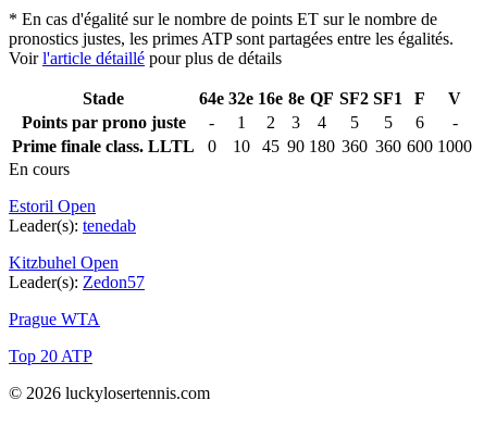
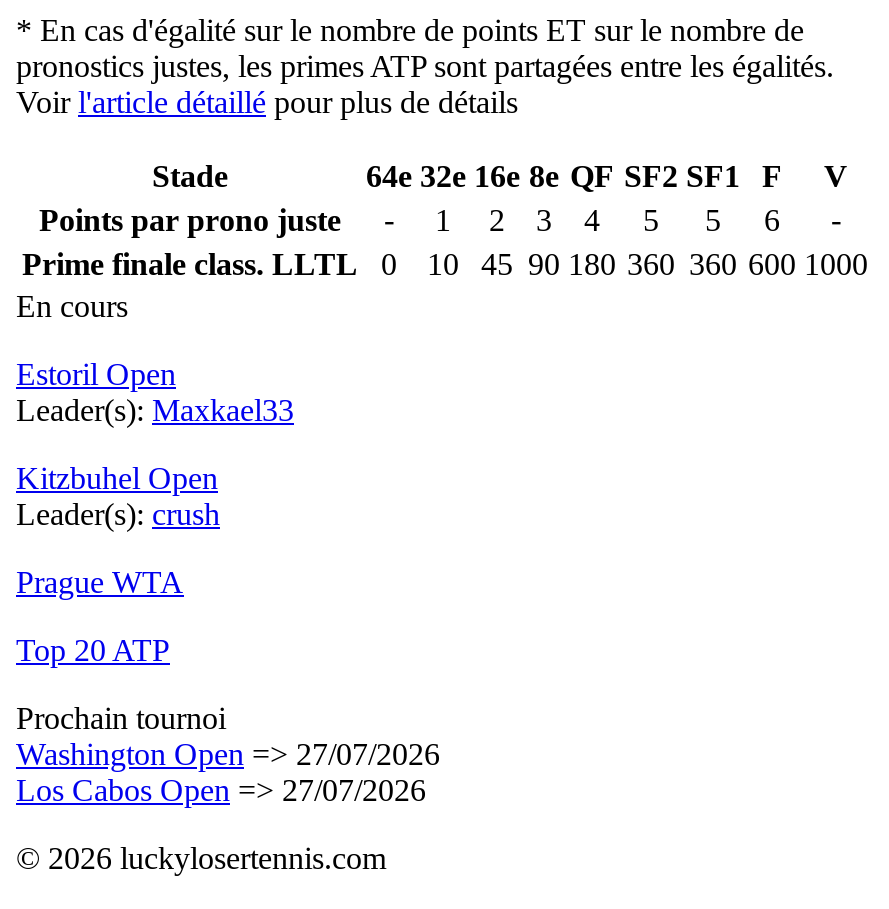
- Leader(s): tenedab
+ Leader(s): Maxkael33

- Leader(s): Zedon57
+ Leader(s): crush

+ Prochain tournoi
+ Washington Open => 27/07/2026
+ Los Cabos Open => 27/07/2026
